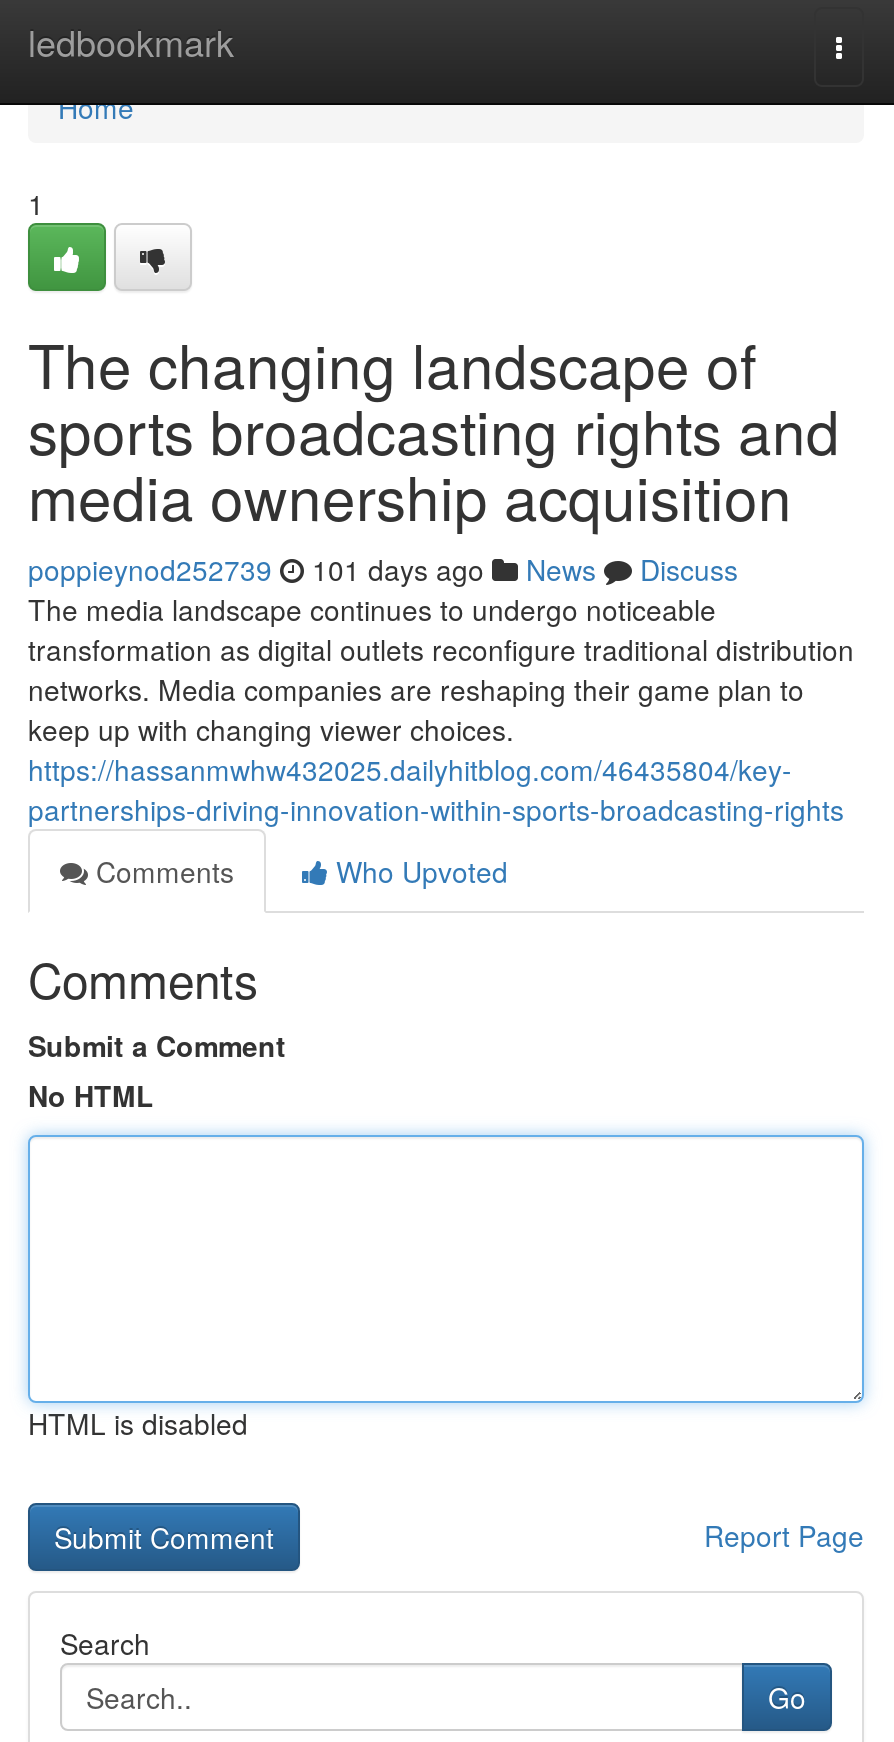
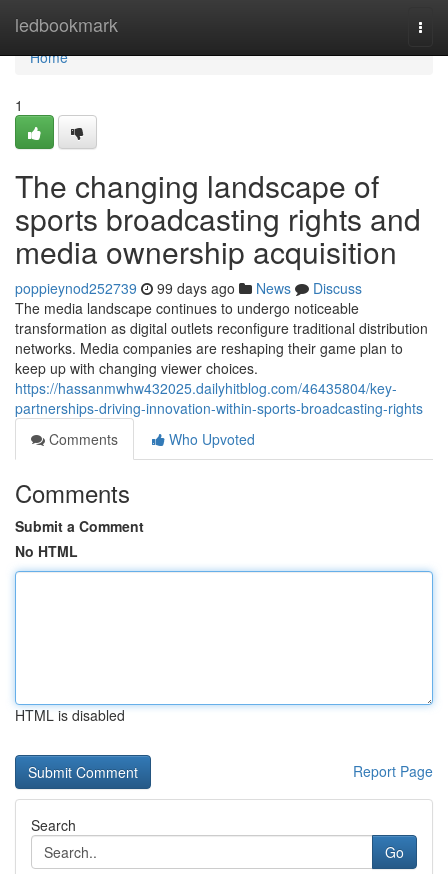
- poppieynod252739 101 days ago News Discuss
+ poppieynod252739 99 days ago News Discuss
